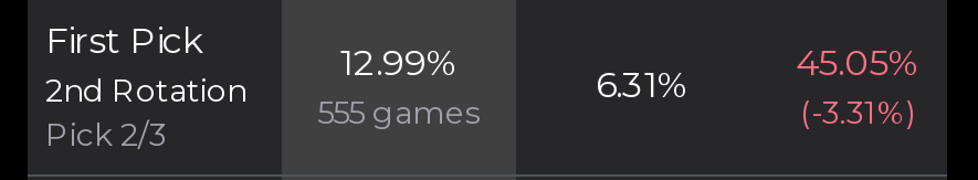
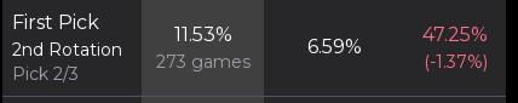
- 12.99%
+ 11.53%

- 45.05%
+ 47.25%

- 6.31%
+ 6.59%

- 555 games
+ 273 games

- (-3.31%)
+ (-1.37%)
